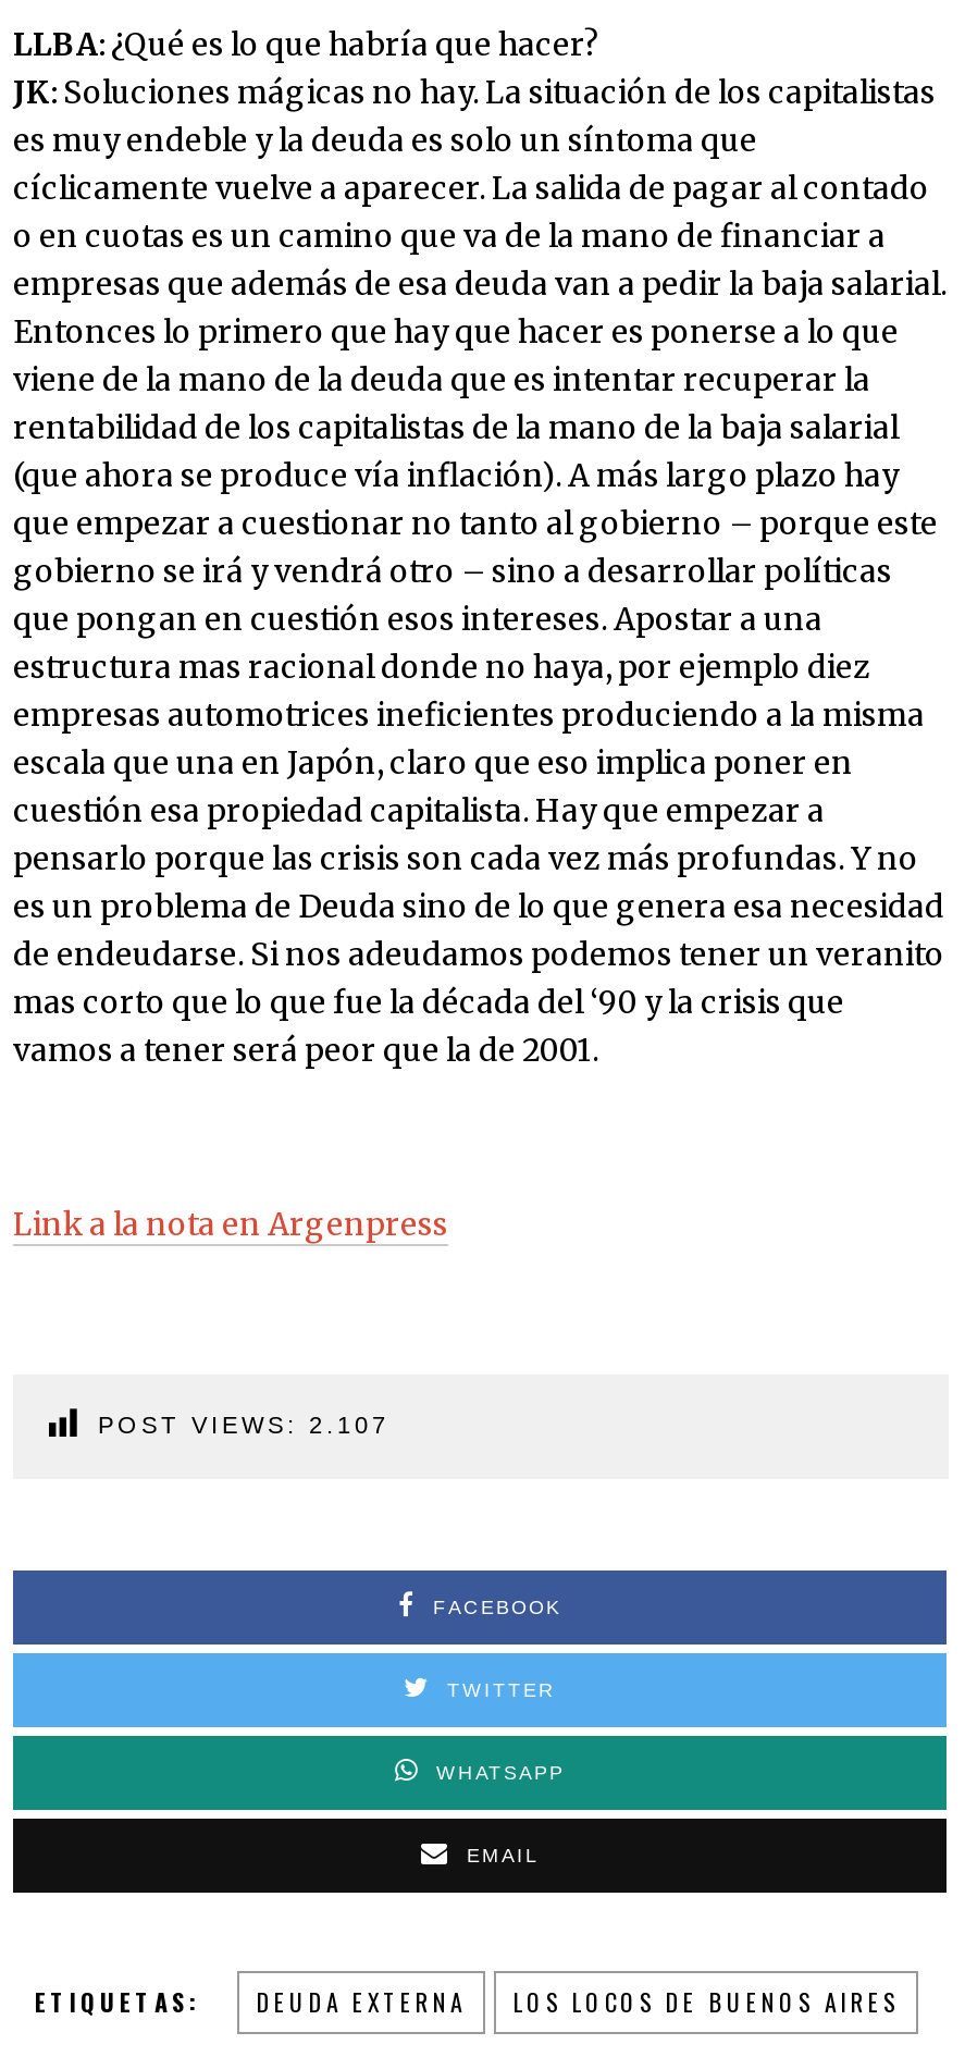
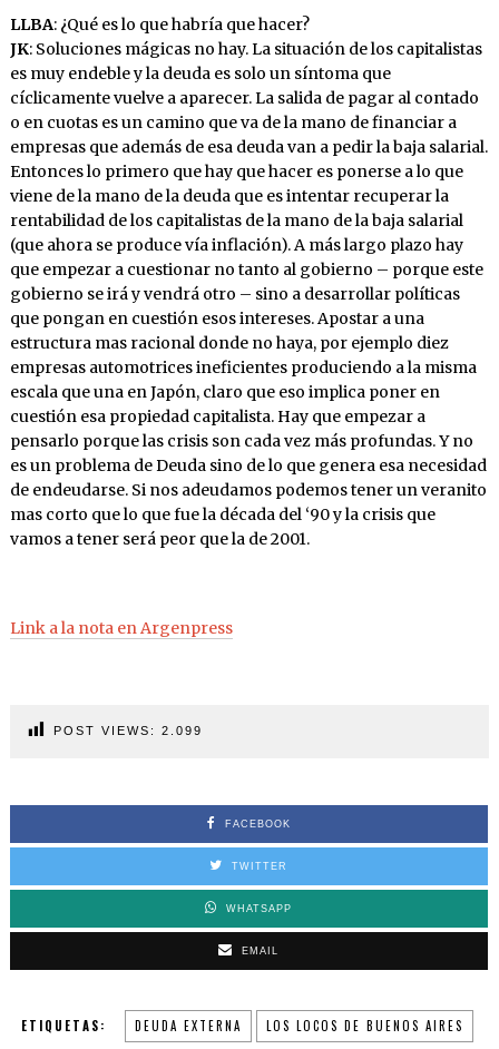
- POST VIEWS: 2.107
+ POST VIEWS: 2.099
